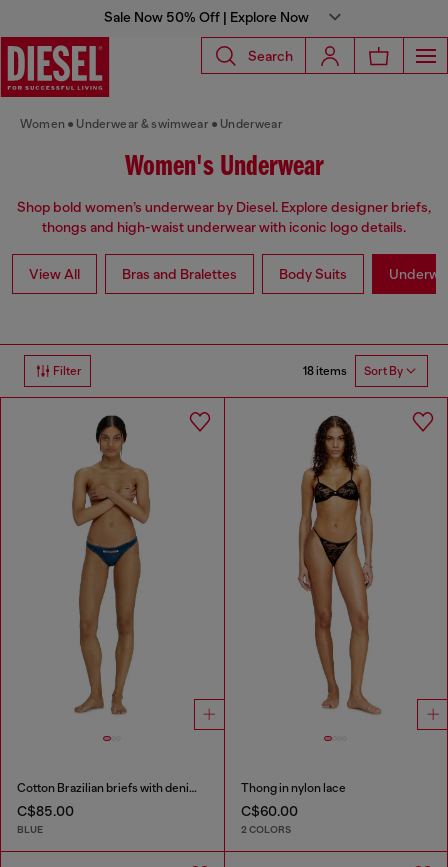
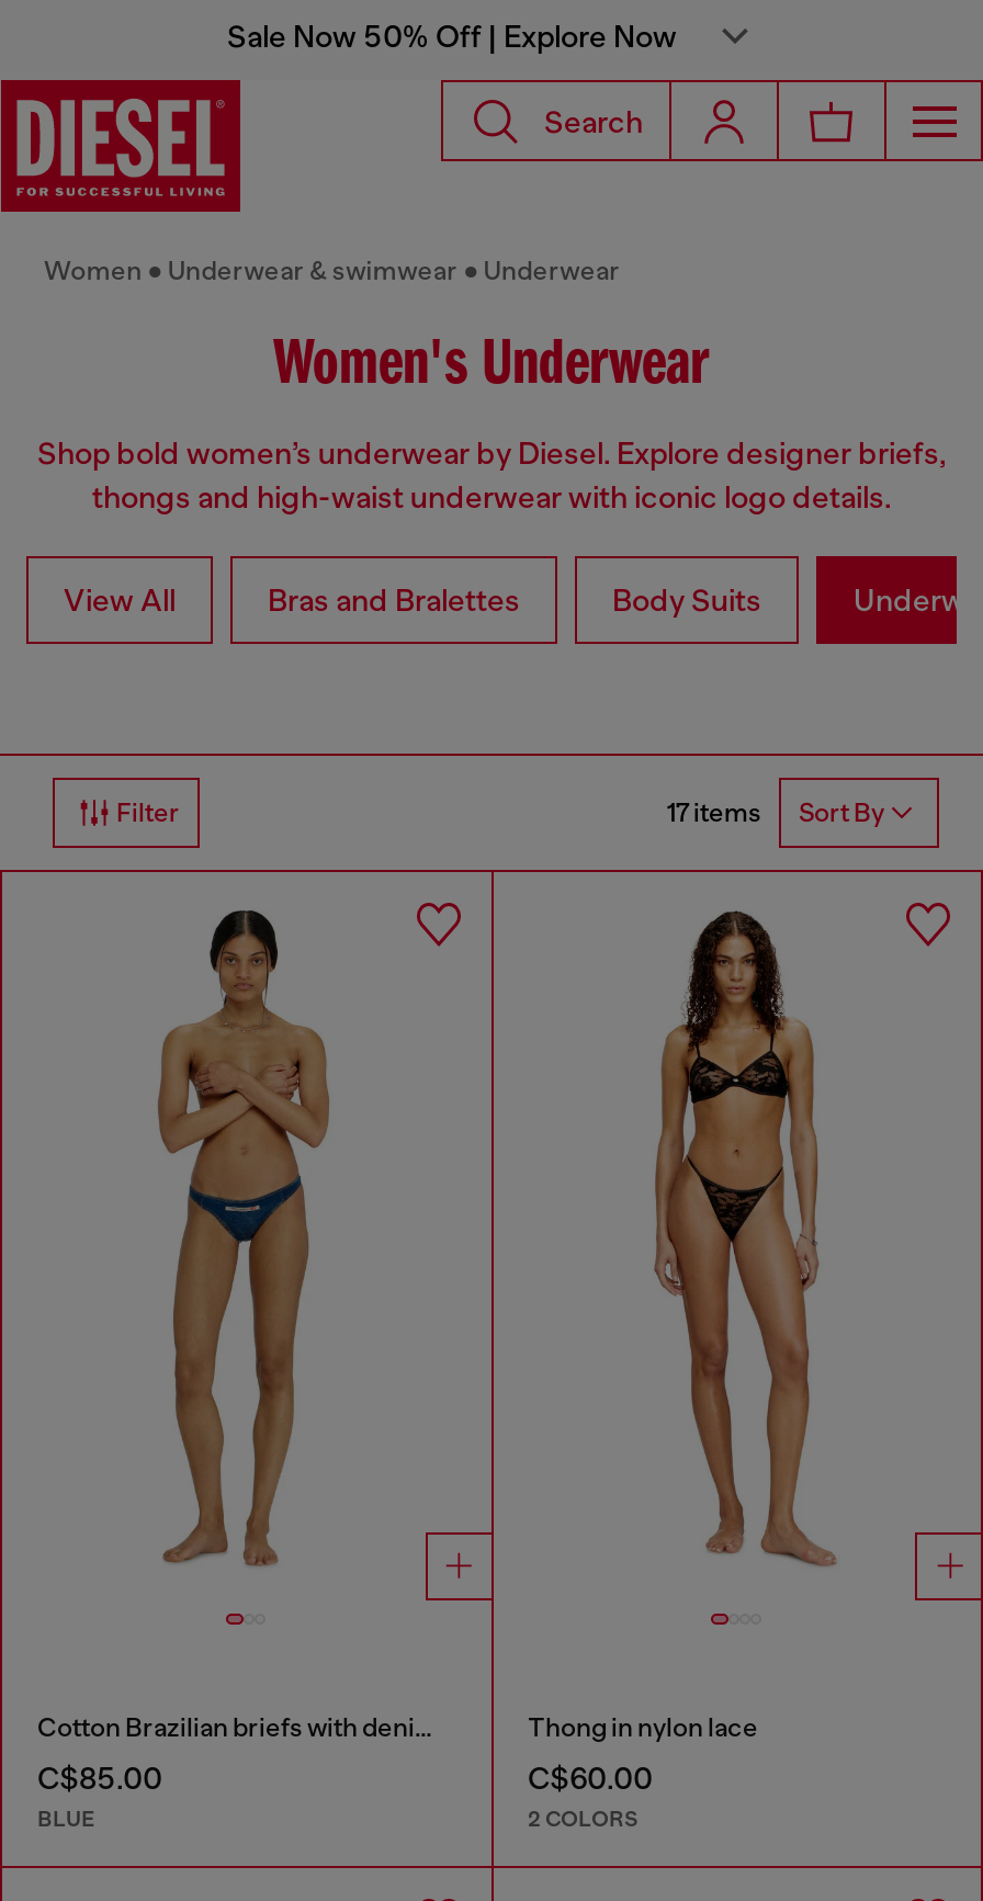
- 18 items Sort By
+ 17 items Sort By
